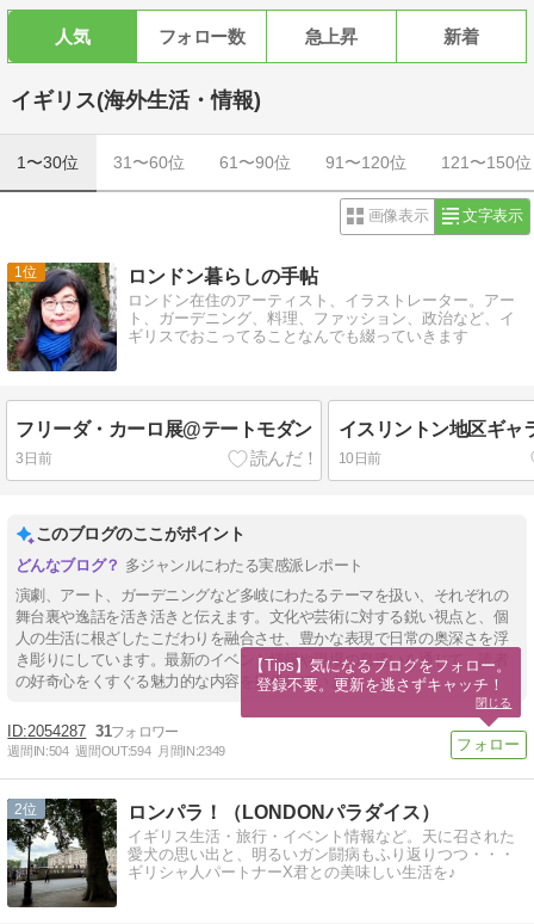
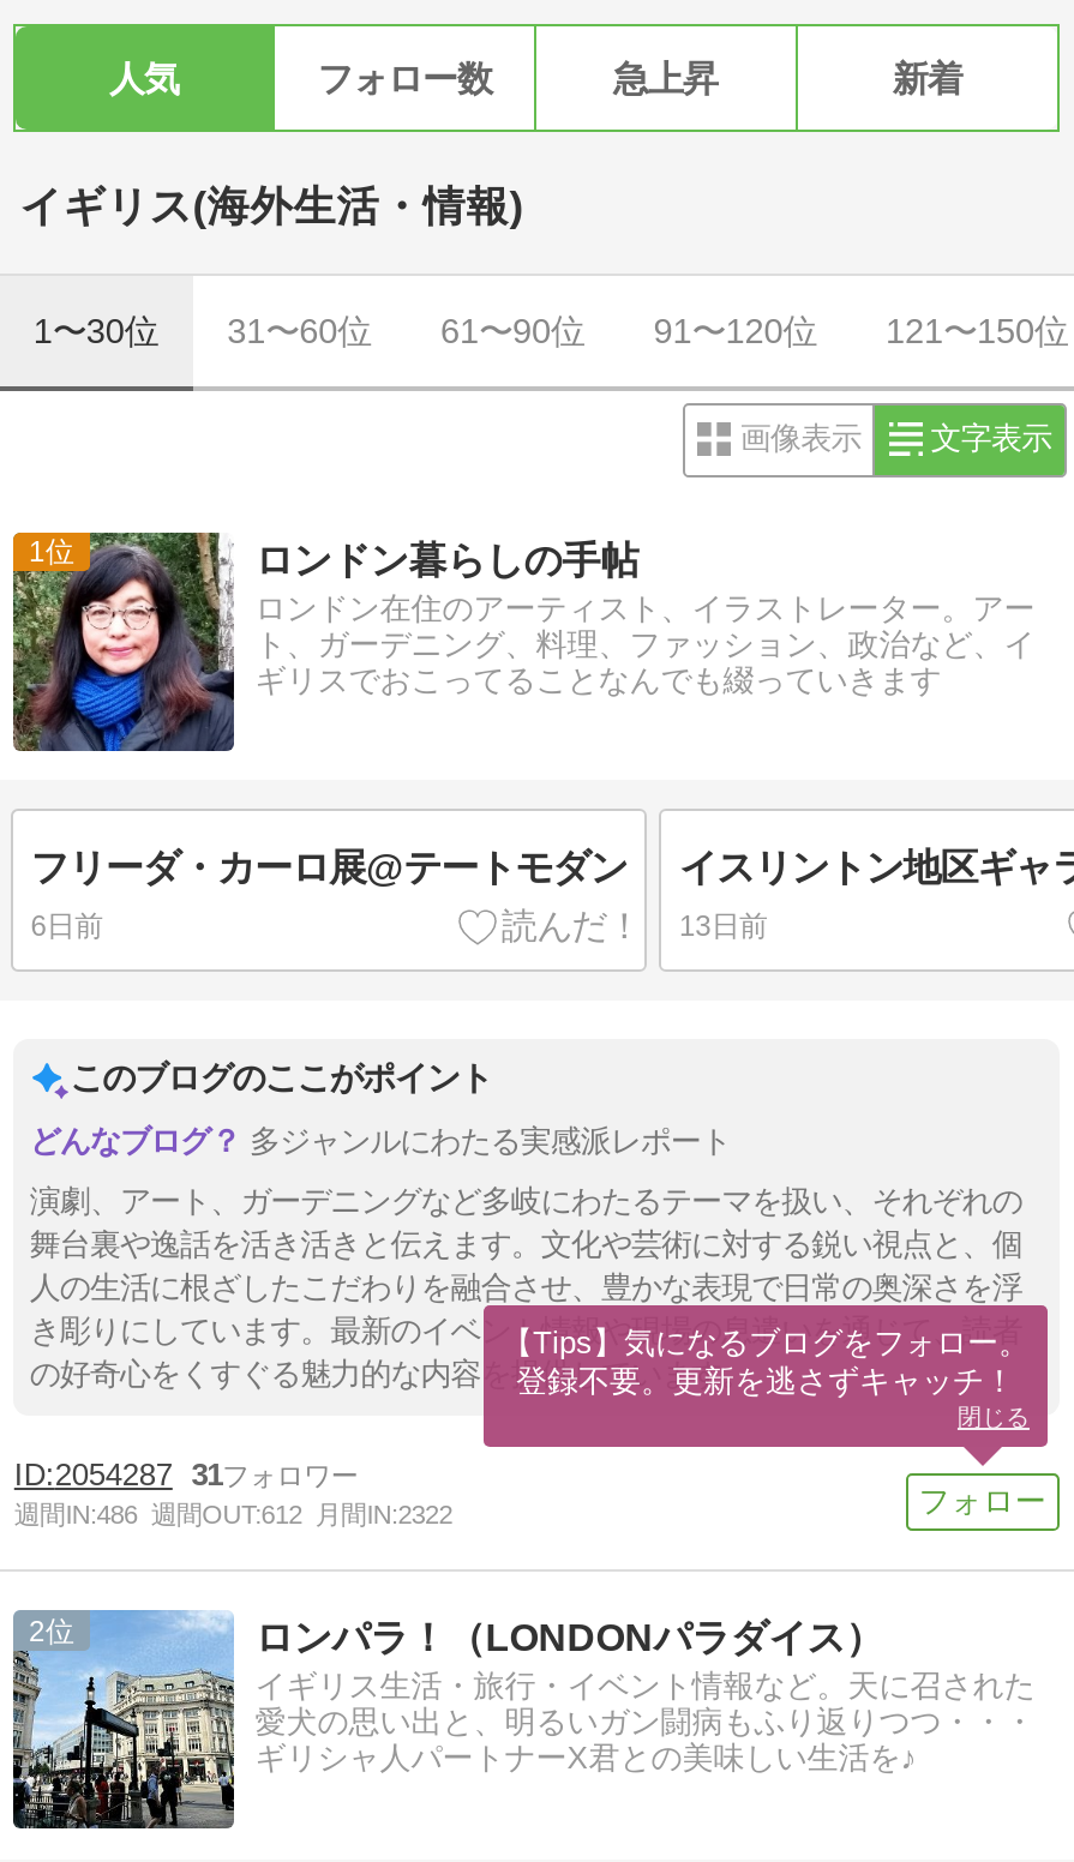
- 3日前
+ 6日前

- 10日前
+ 13日前

- 週間IN:504 週間OUT:594 月間IN:2349
+ 週間IN:486 週間OUT:612 月間IN:2322

- [image]
+ [image]
